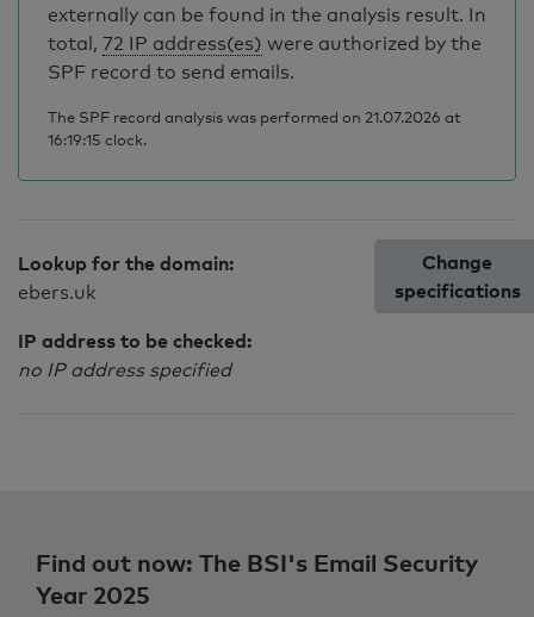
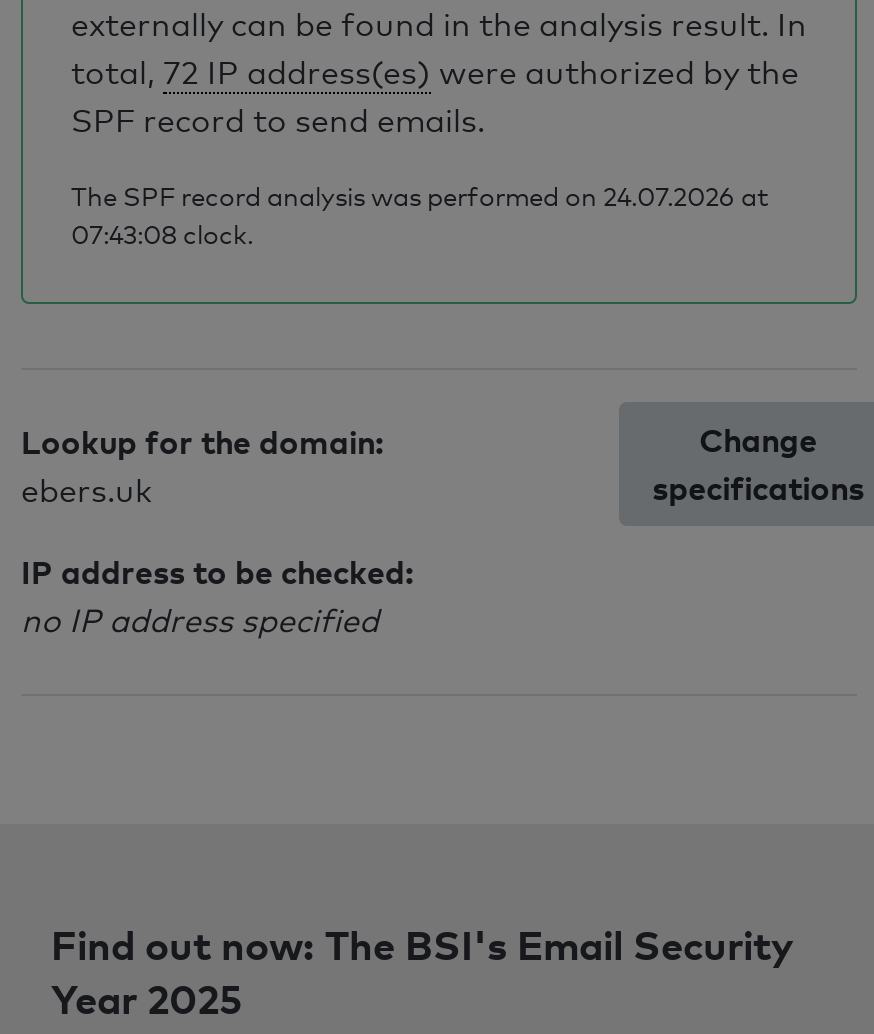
- The SPF record analysis was performed on 21.07.2026 at
+ The SPF record analysis was performed on 24.07.2026 at

- 16:19:15 clock.
+ 07:43:08 clock.
